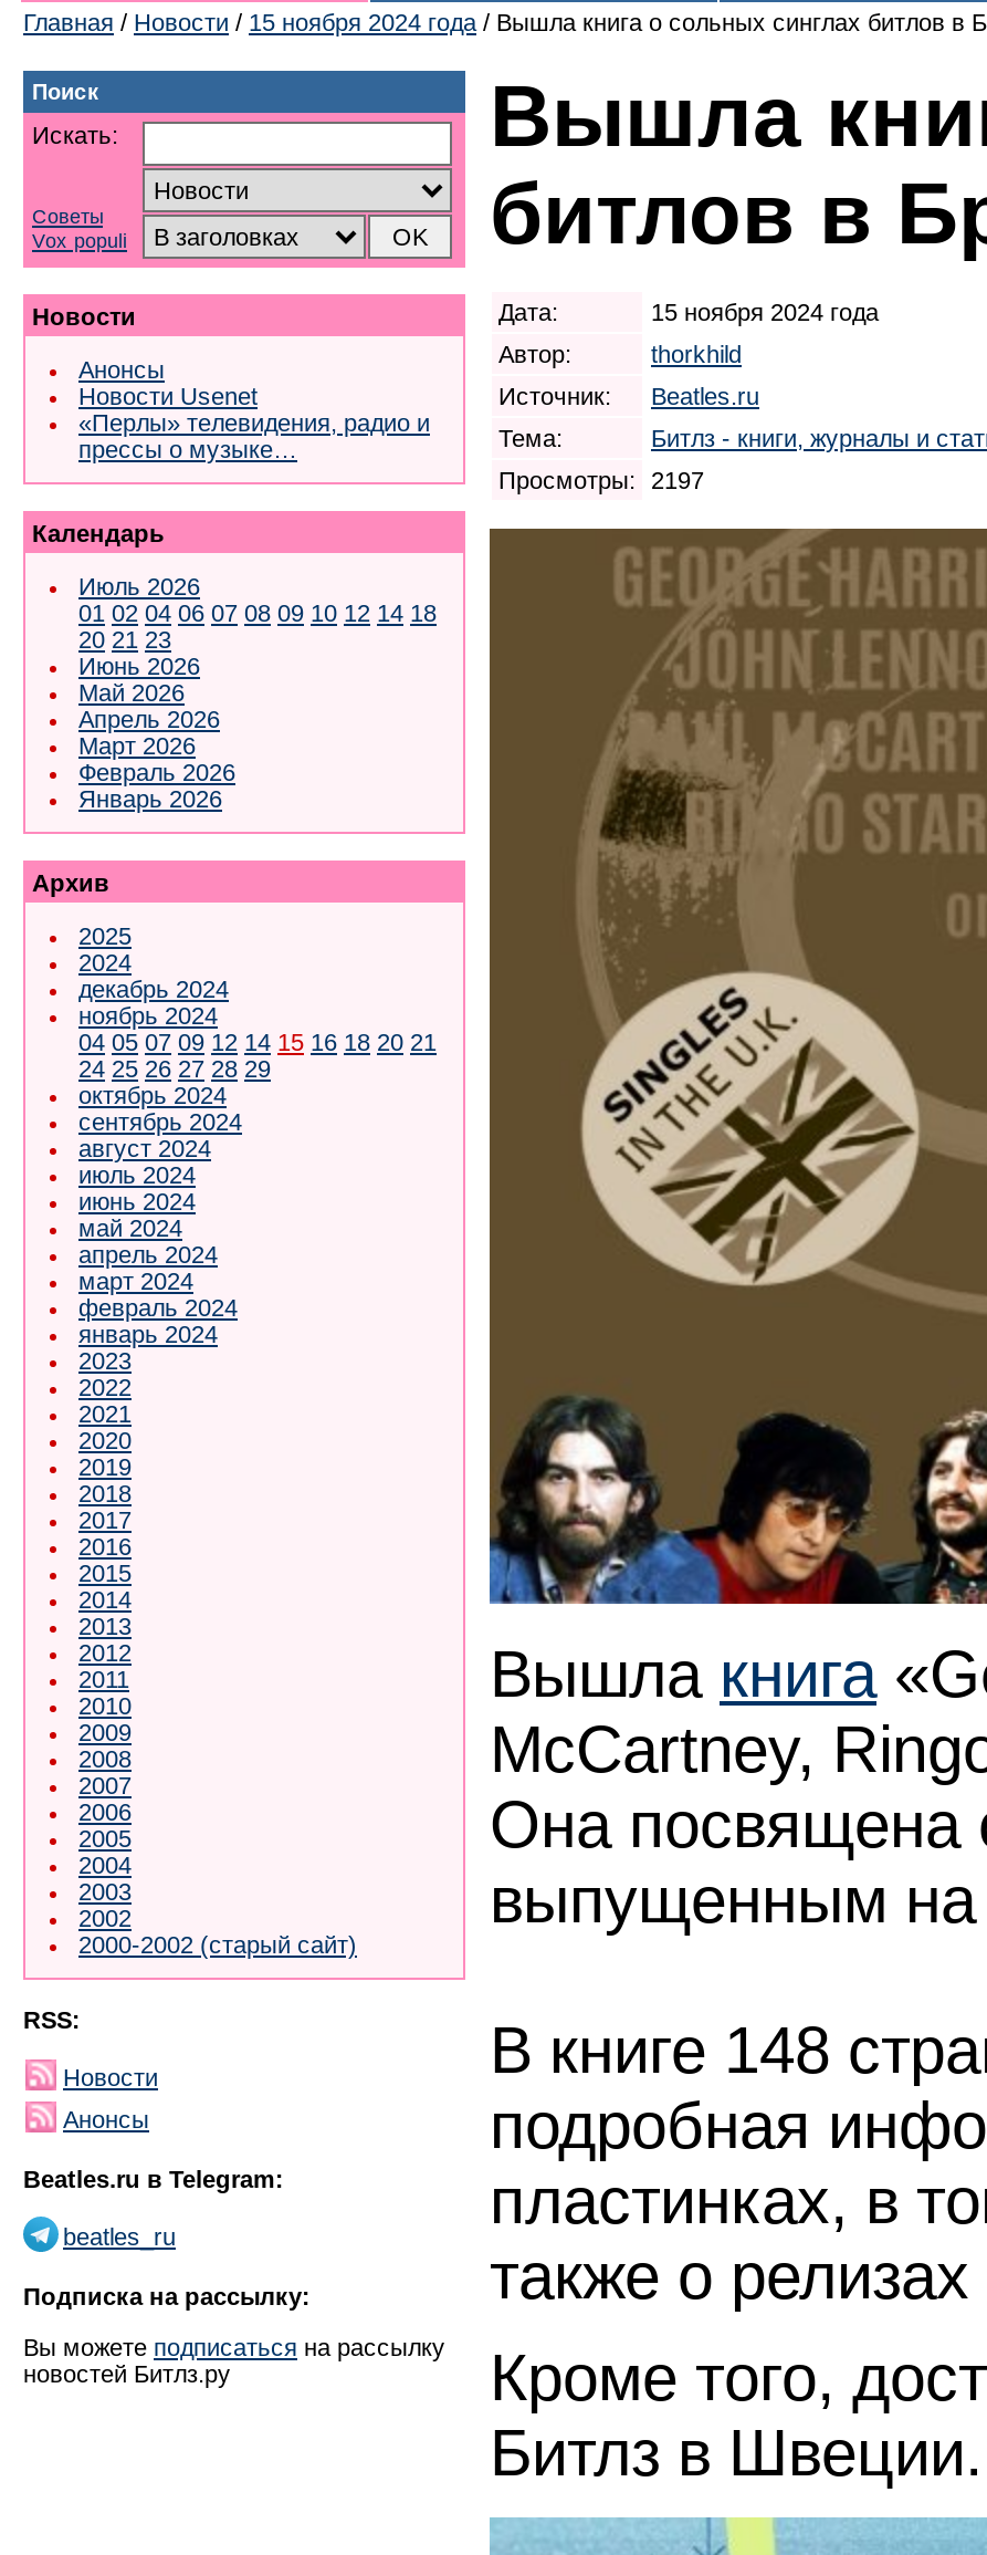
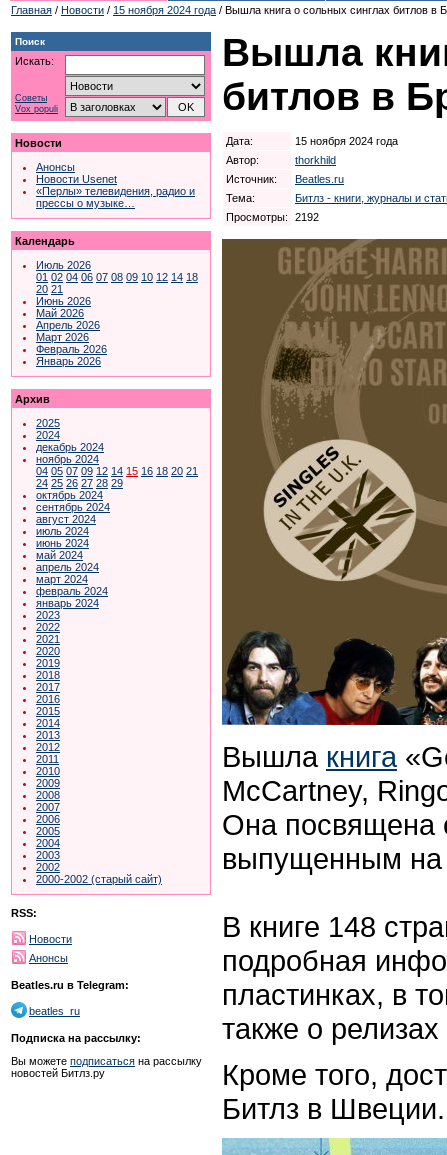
- Просмотры: 2197
+ Просмотры: 2192

- 20 21 23
+ 20 21
